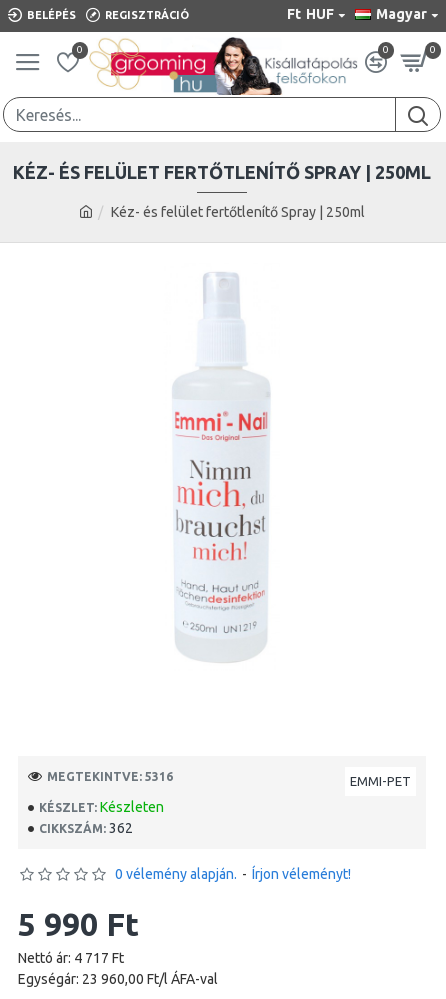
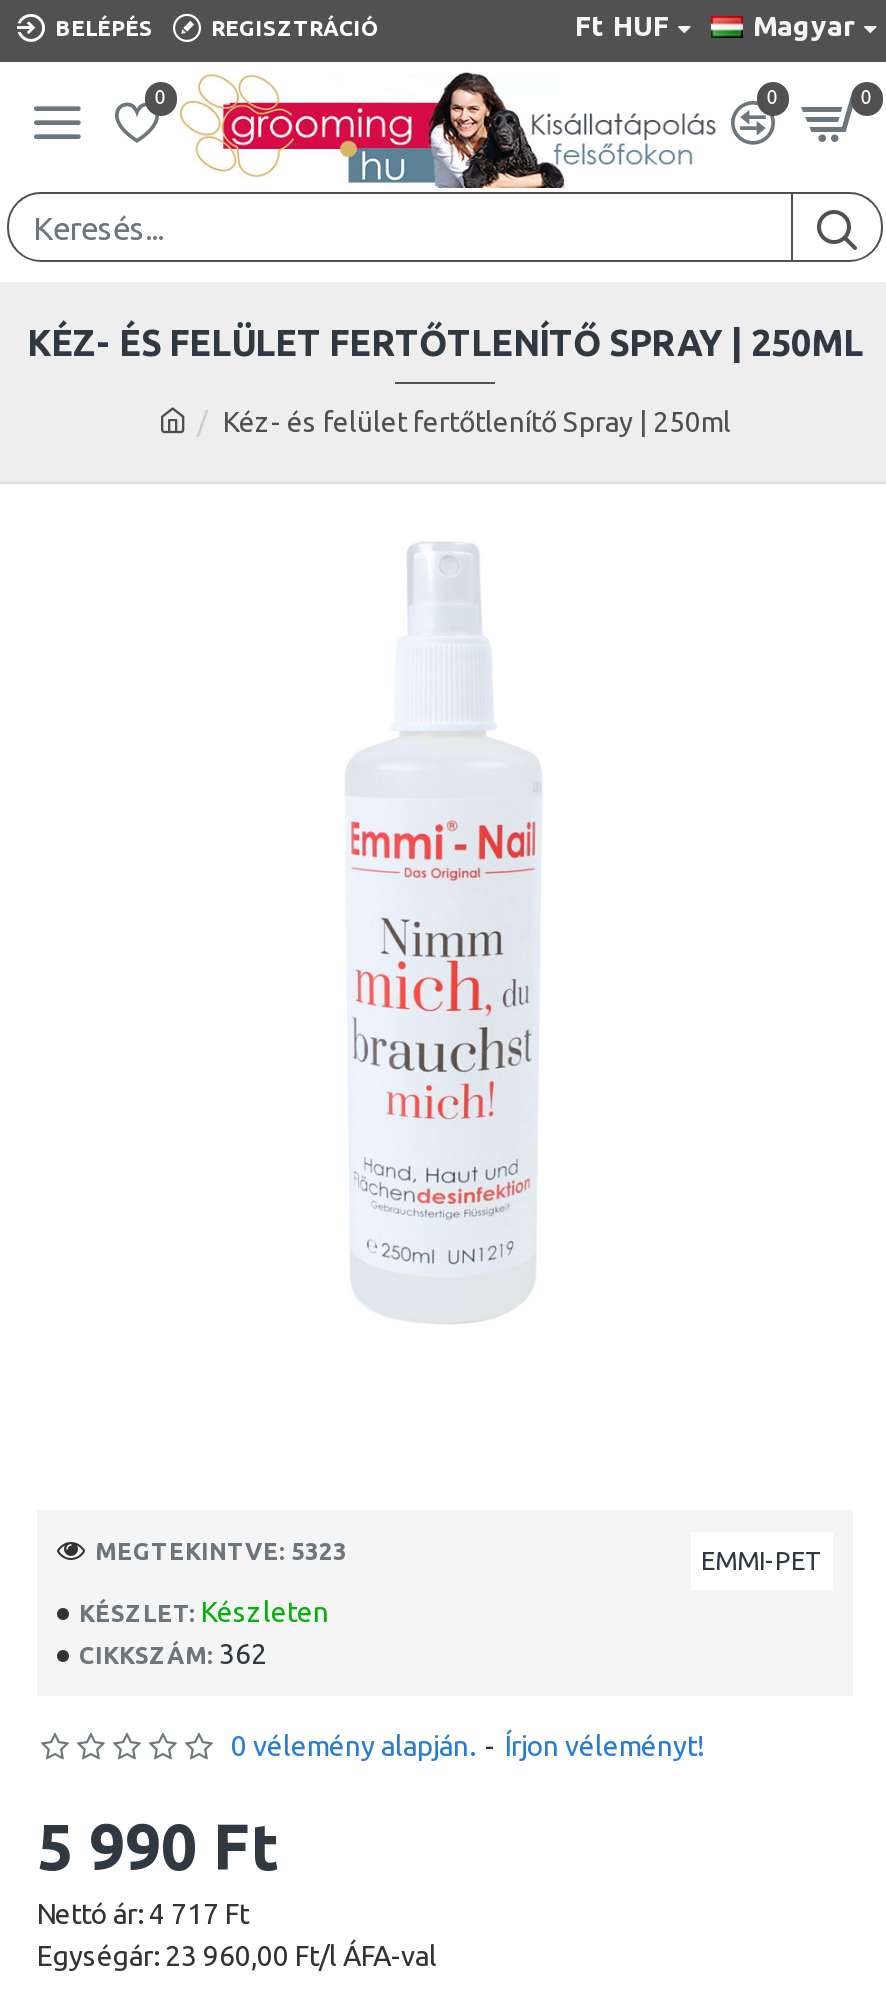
- MEGTEKINTVE: 5316
+ MEGTEKINTVE: 5323
